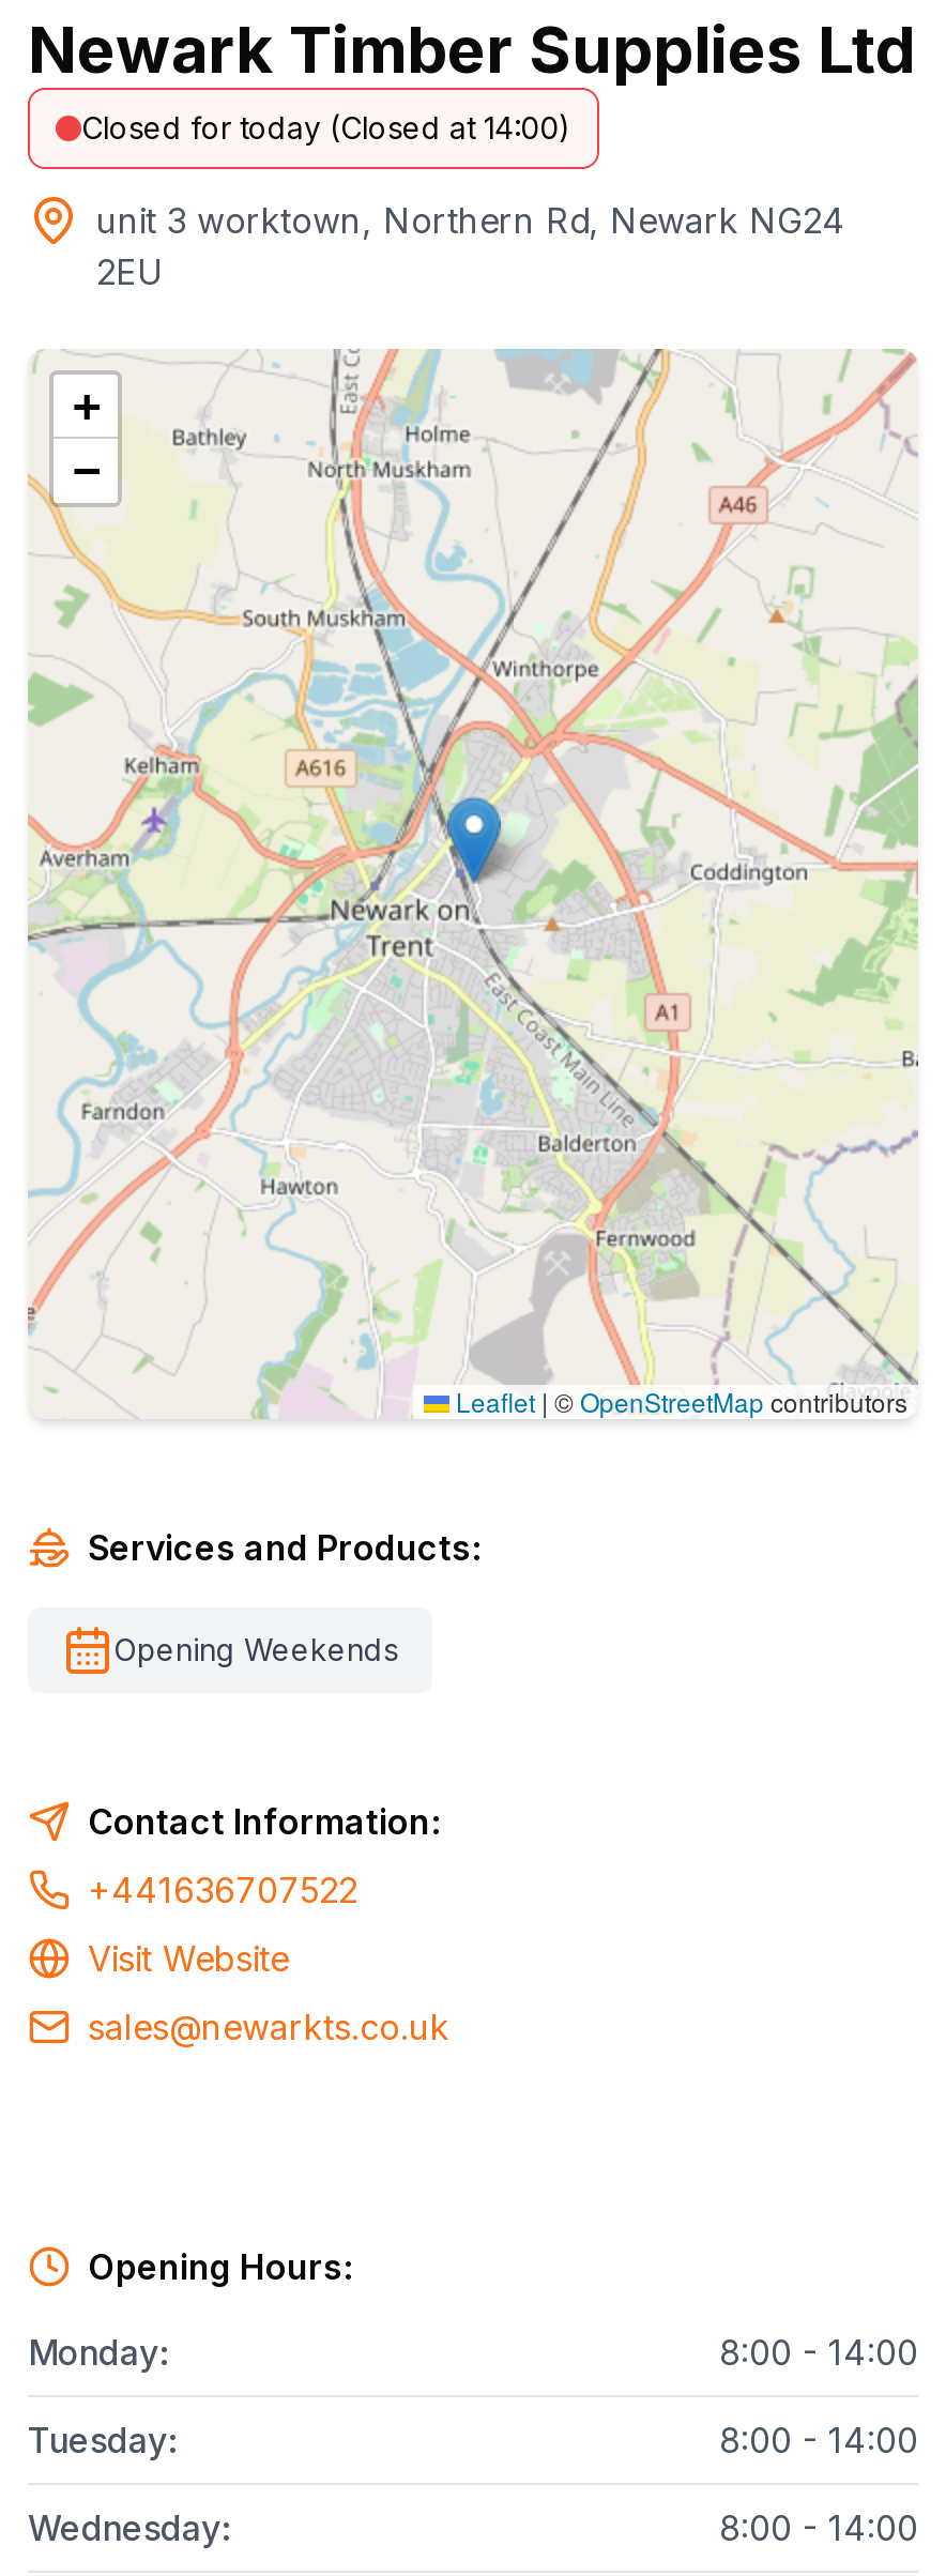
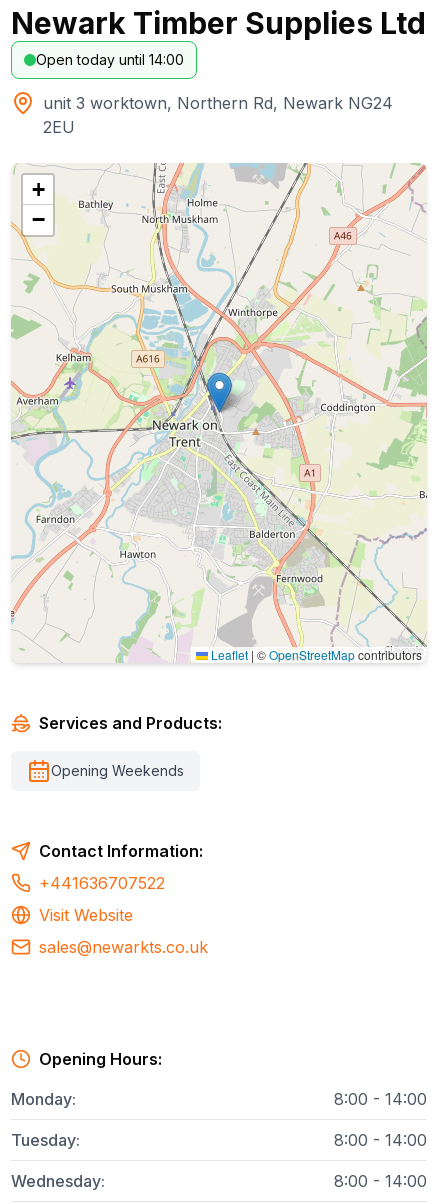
- Closed for today (Closed at 14:00)
+ Open today until 14:00
